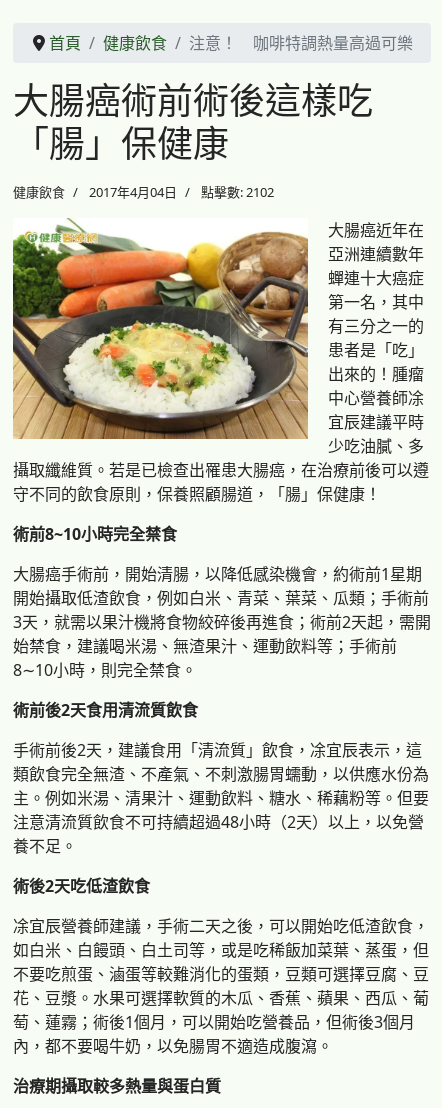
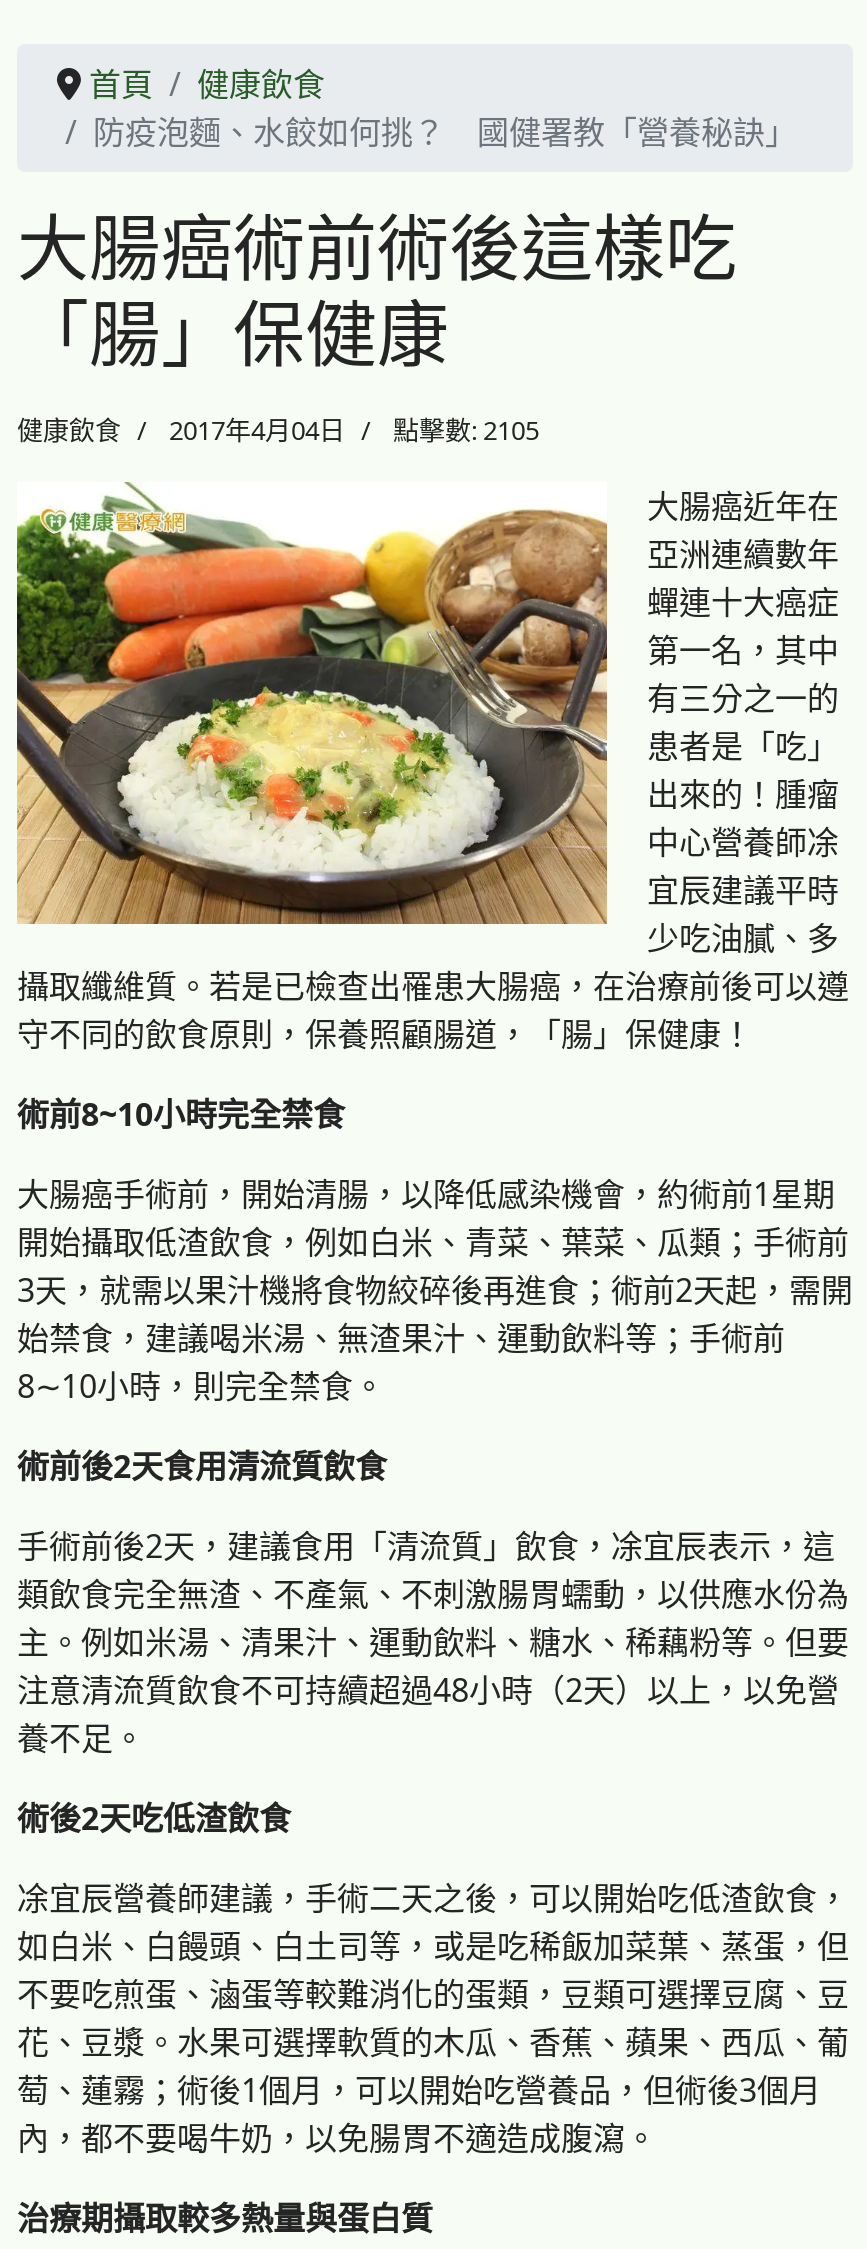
- 注意！ 咖啡特調熱量高過可樂
+ 防疫泡麵、水餃如何挑？ 國健署教「營養秘訣」

- 健康飲食 2017年4月04日 點擊數: 2102
+ 健康飲食 2017年4月04日 點擊數: 2105
